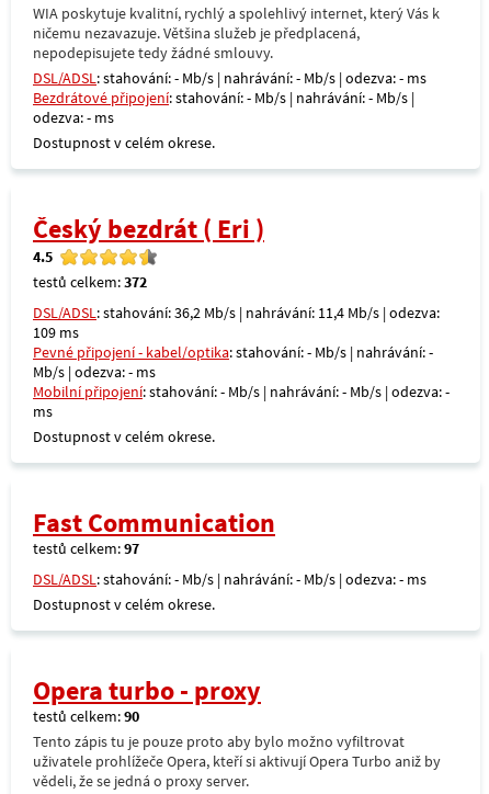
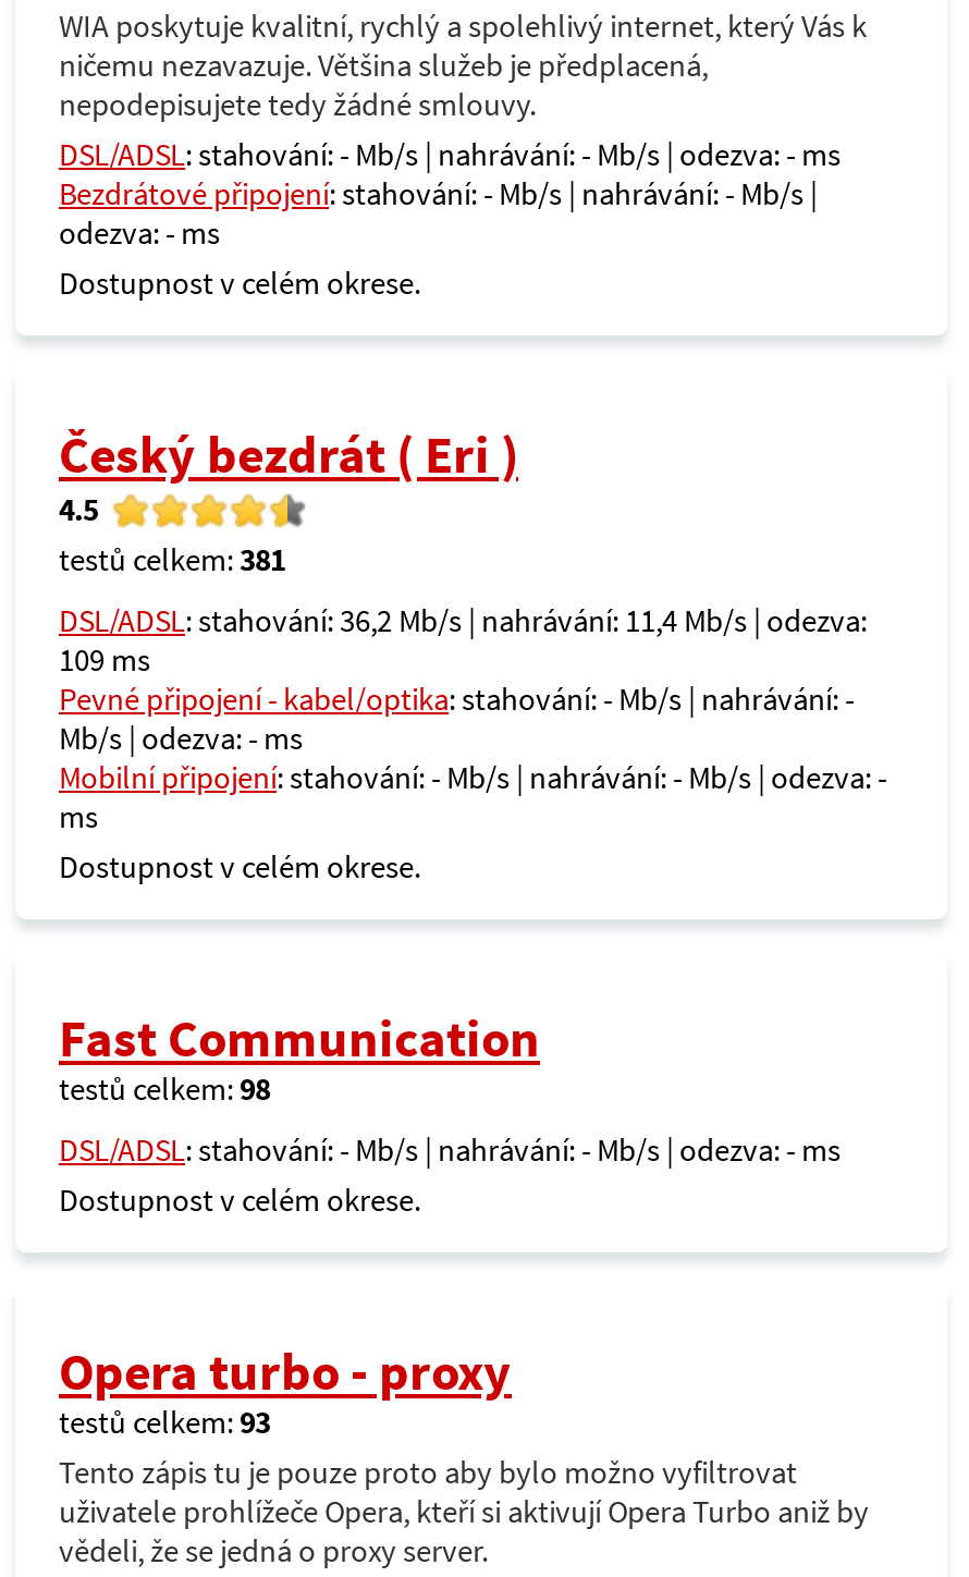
- testů celkem: 372
+ testů celkem: 381

- testů celkem: 97
+ testů celkem: 98

- testů celkem: 90
+ testů celkem: 93
